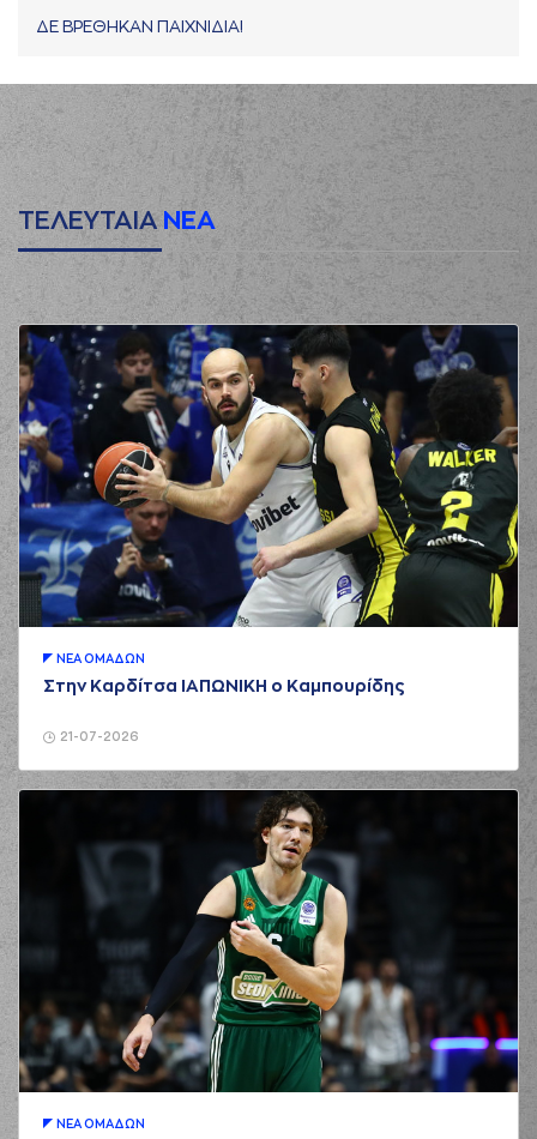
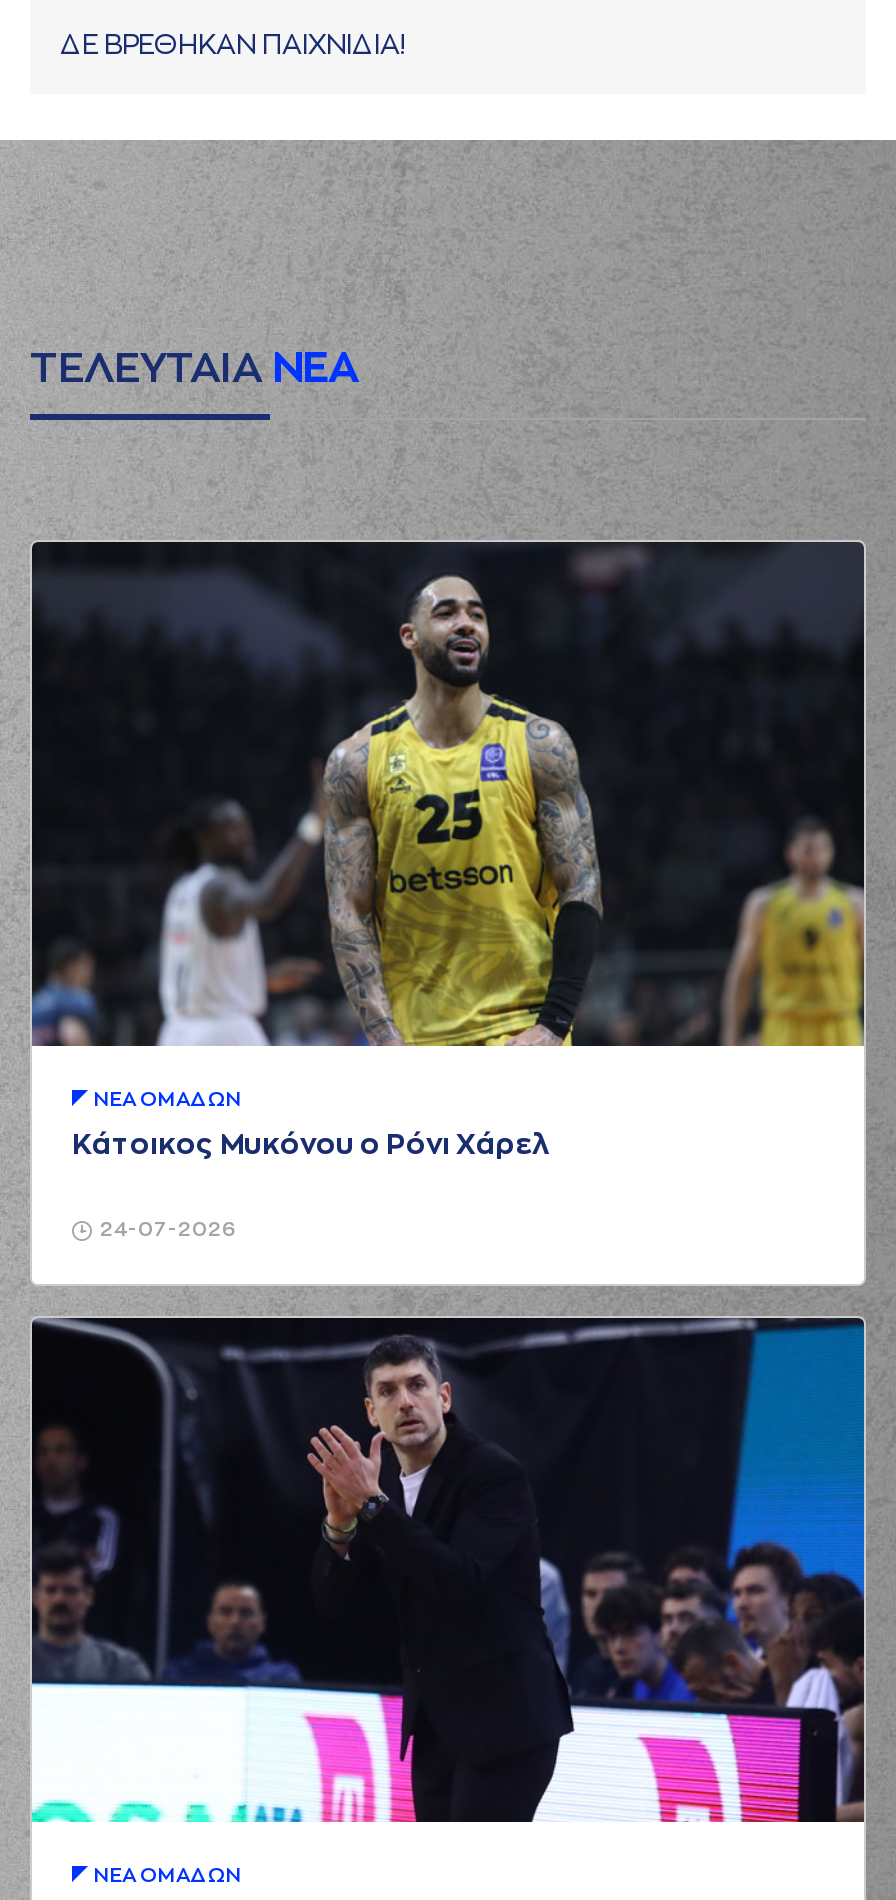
- [image]
+ [image]

- Στην Καρδίτσα ΙΑΠΩΝΙΚΗ ο Καμπουρίδης
+ Κάτοικος Μυκόνου ο Ρόνι Χάρελ

- 21-07-2026
+ 24-07-2026

- [image]
+ [image]
